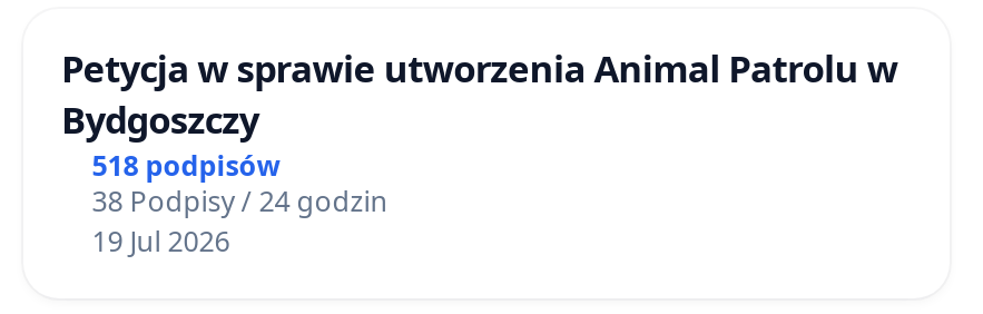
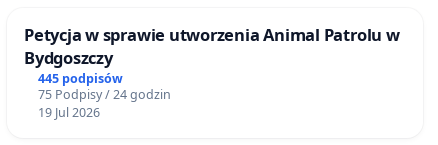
- 518 podpisów
+ 445 podpisów

- 38 Podpisy / 24 godzin
+ 75 Podpisy / 24 godzin
